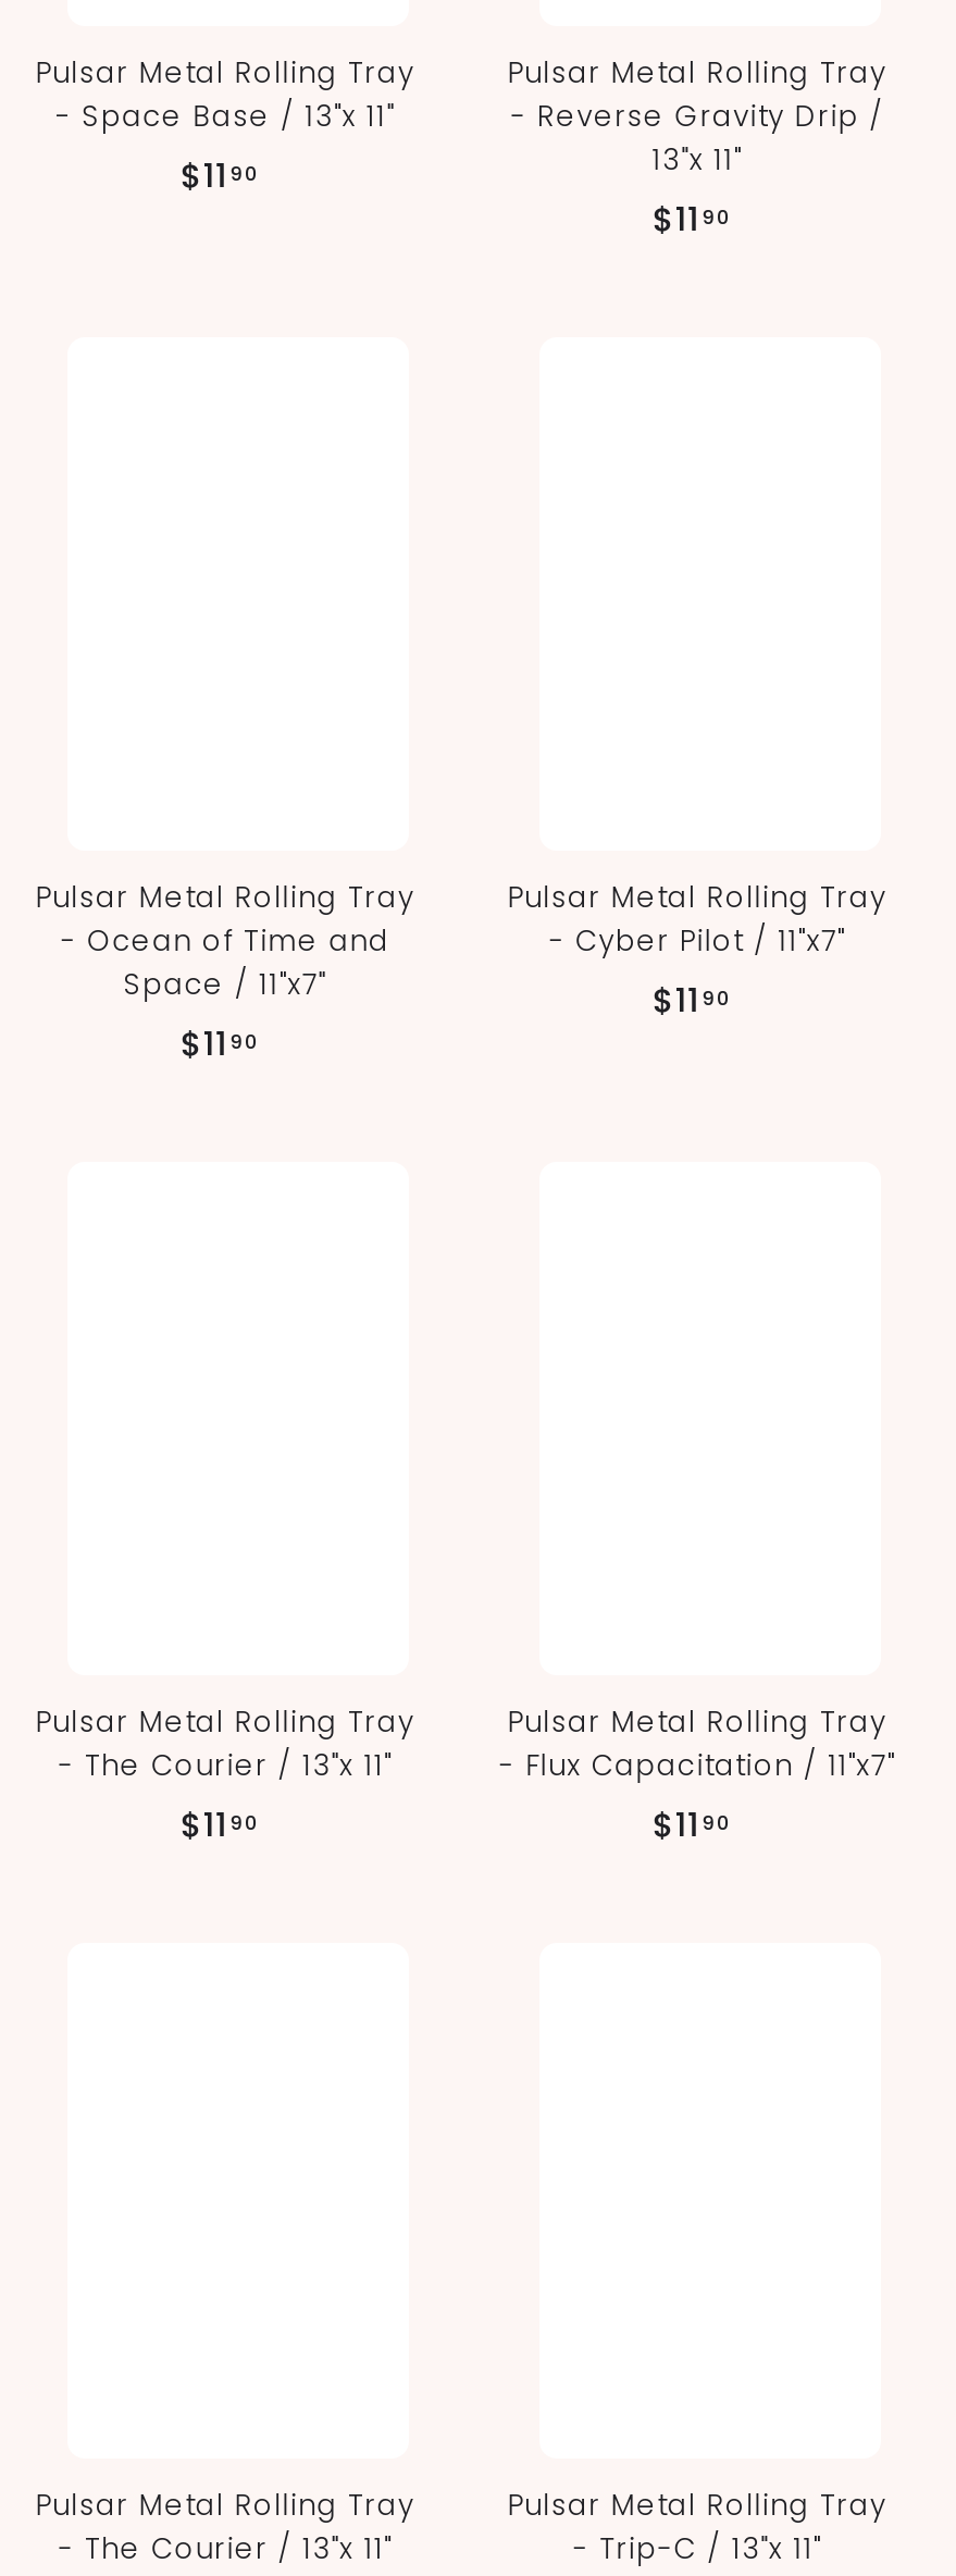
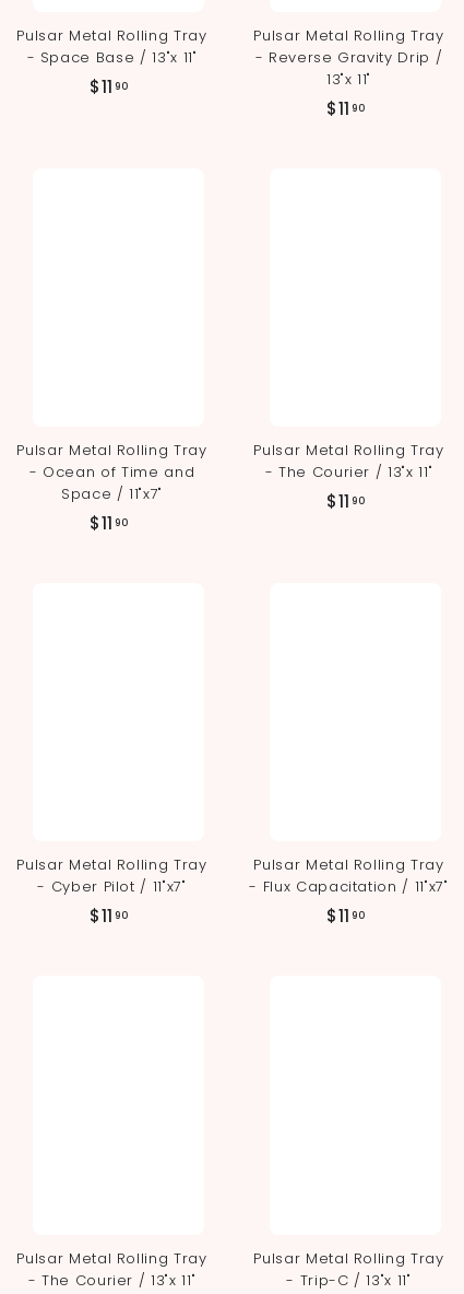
- - Cyber Pilot / 11"x7"
+ - The Courier / 13"x 11"

- - The Courier / 13"x 11"
+ - Cyber Pilot / 11"x7"
